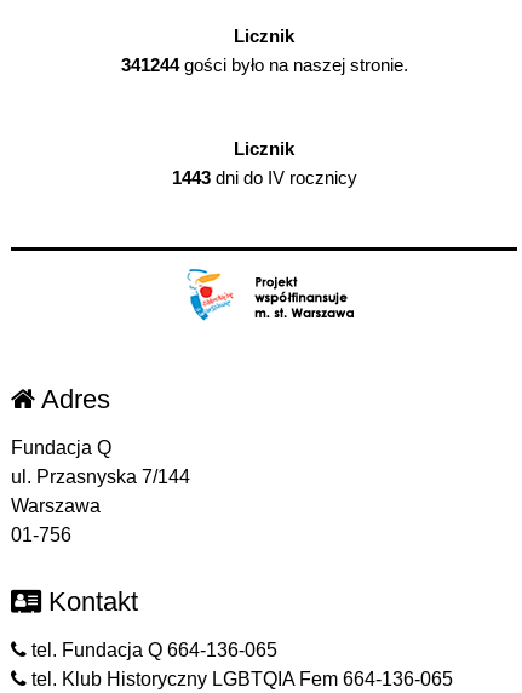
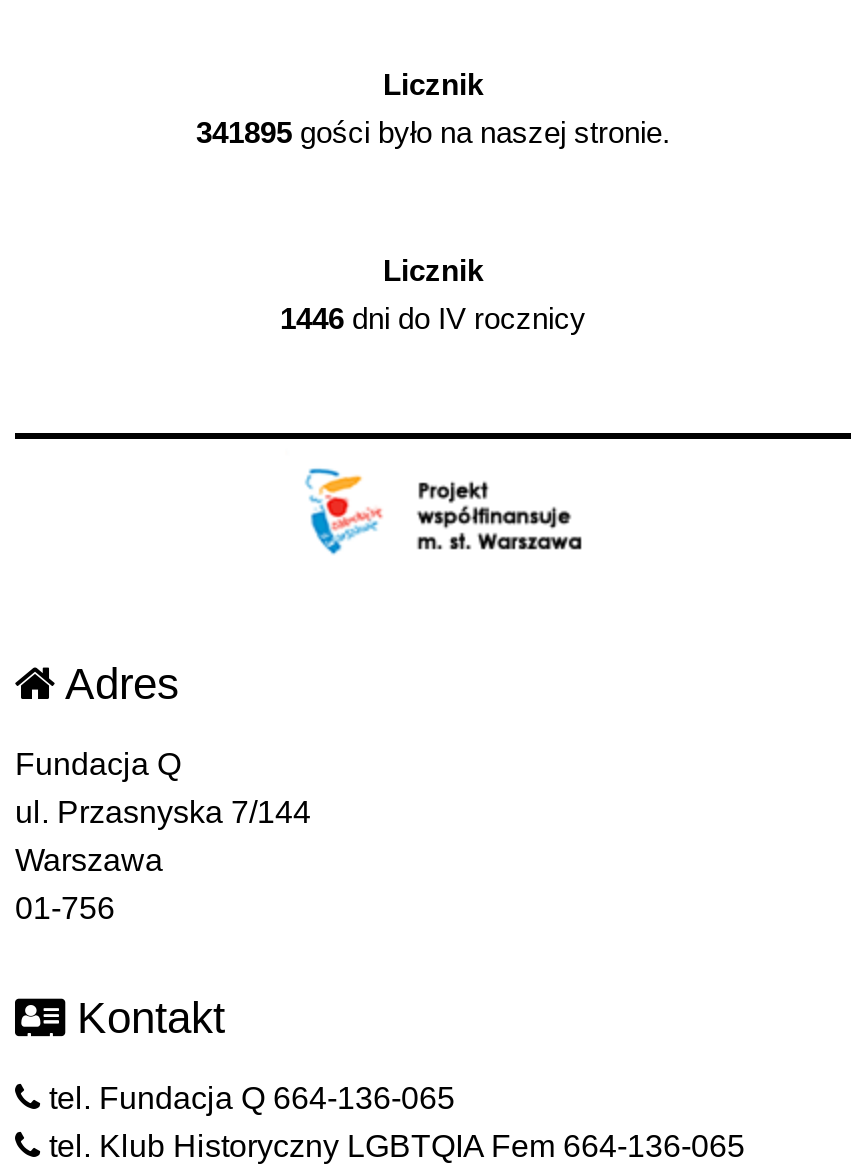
- 341244 gości było na naszej stronie.
+ 341895 gości było na naszej stronie.

- 1443 dni do IV rocznicy
+ 1446 dni do IV rocznicy
